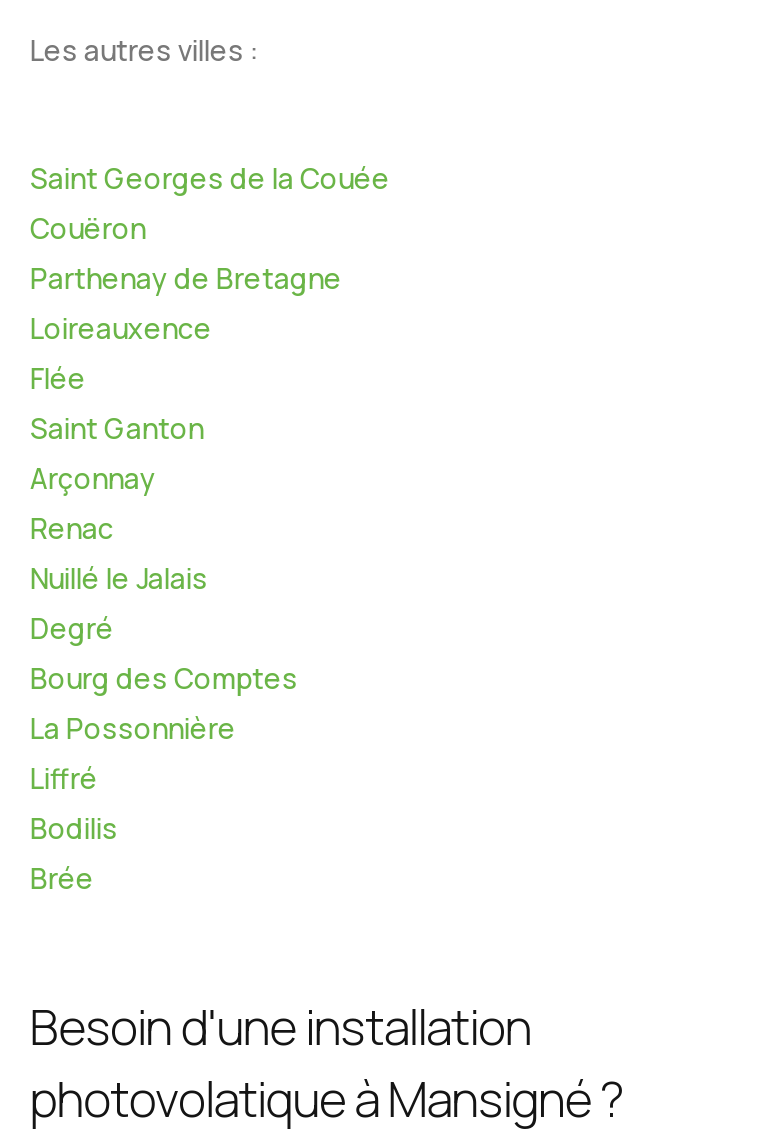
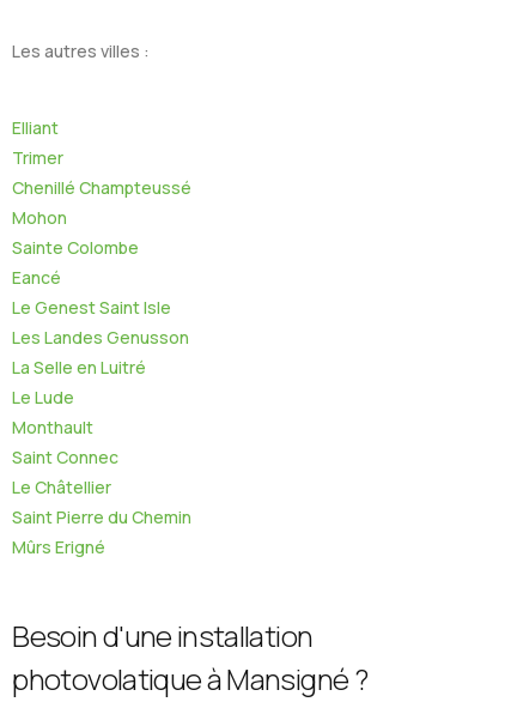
- Saint Georges de la Couée
- Couëron
- Parthenay de Bretagne
- Loireauxence
- Flée
- Saint Ganton
- Arçonnay
- Renac
- Nuillé le Jalais
- Degré
- Bourg des Comptes
- La Possonnière
- Liffré
- Bodilis
- Brée
+ Elliant
+ Trimer
+ Chenillé Champteussé
+ Mohon
+ Sainte Colombe
+ Eancé
+ Le Genest Saint Isle
+ Les Landes Genusson
+ La Selle en Luitré
+ Le Lude
+ Monthault
+ Saint Connec
+ Le Châtellier
+ Saint Pierre du Chemin
+ Mûrs Erigné
